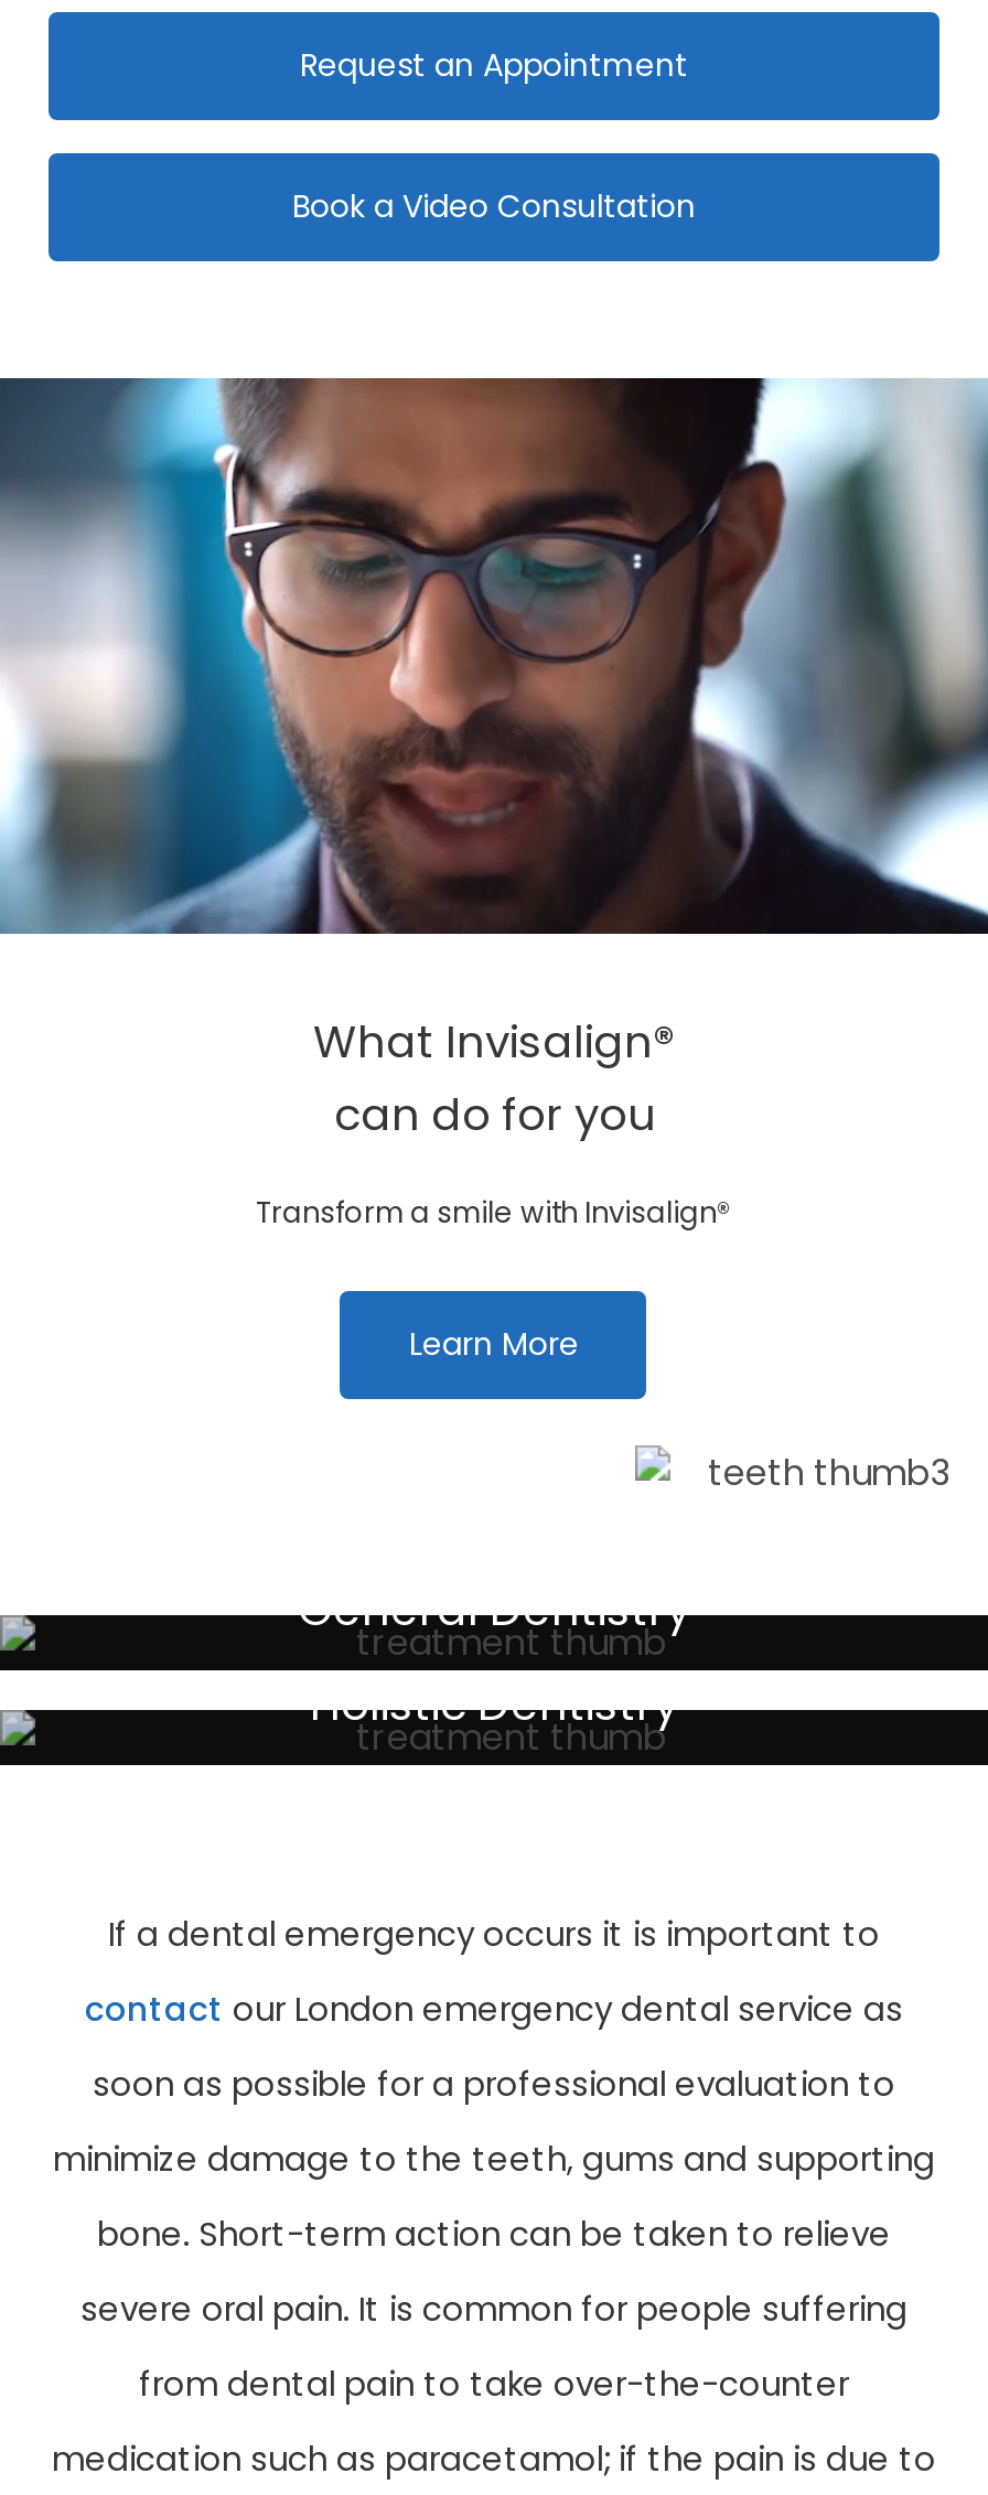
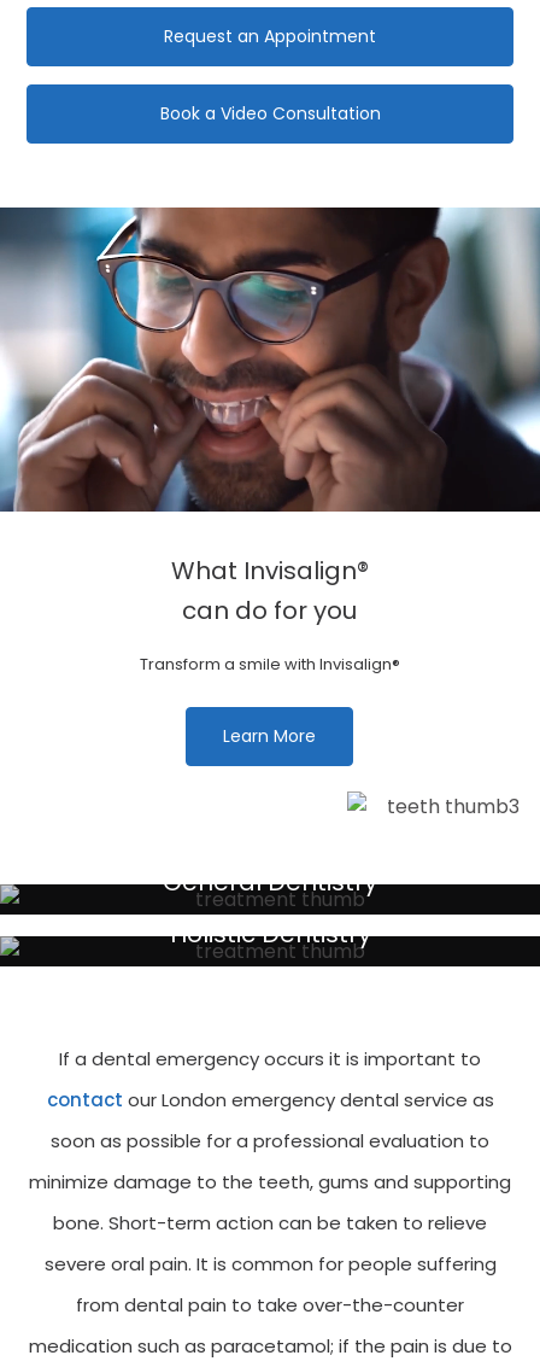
- [image]
+ [image]
